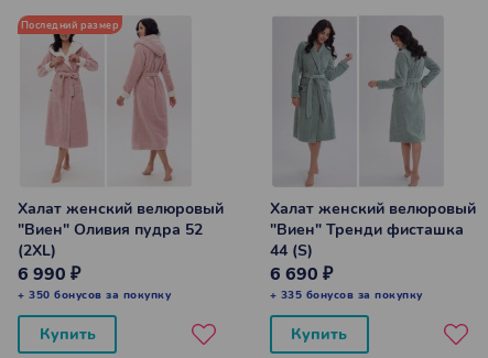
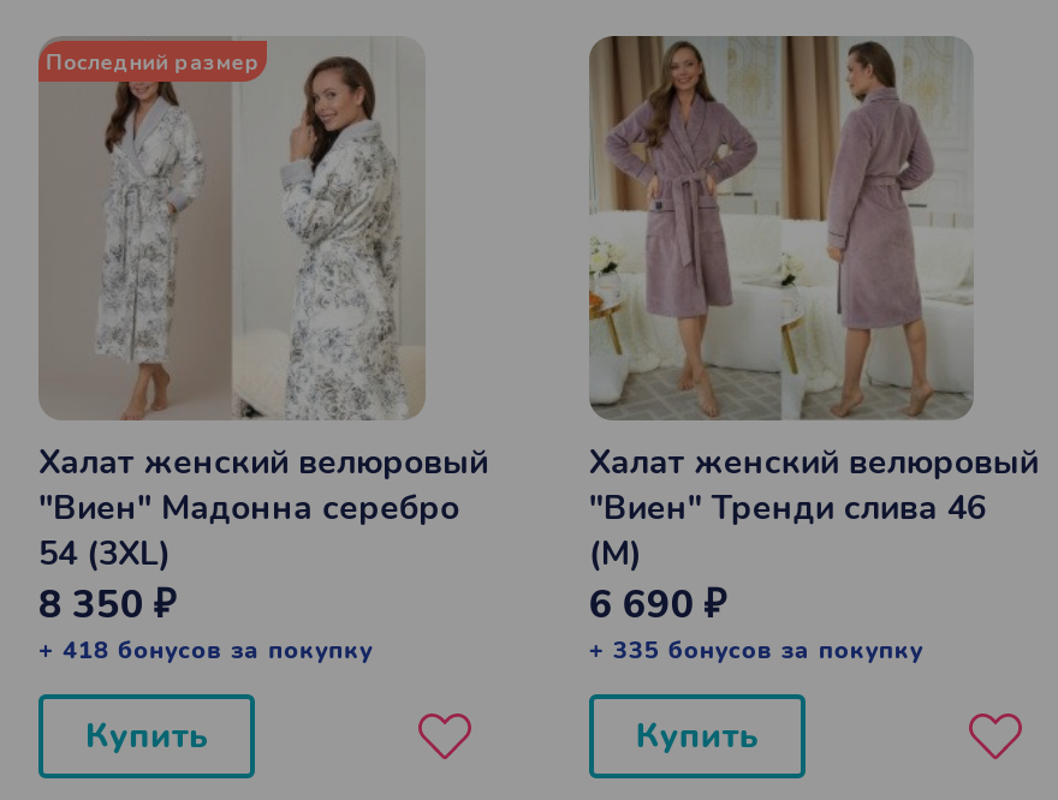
- [image]
- "Виен" Оливия пудра 52
- (2XL)
- 6 990 ₽
- + 350 бонусов за покупку
+ [image]
+ "Виен" Мадонна серебро
+ 54 (3XL)
+ 8 350 ₽
+ + 418 бонусов за покупку

- [image]
- "Виен" Тренди фисташка
- 44 (S)
+ [image]
+ "Виен" Тренди слива 46
+ (M)
